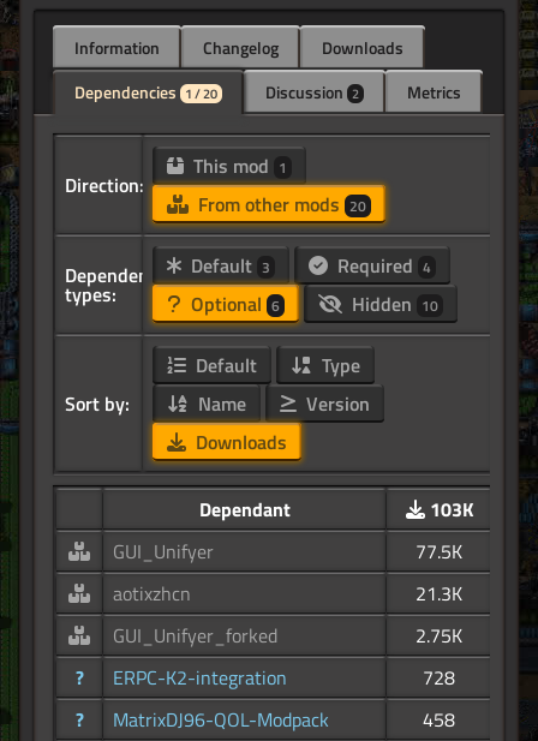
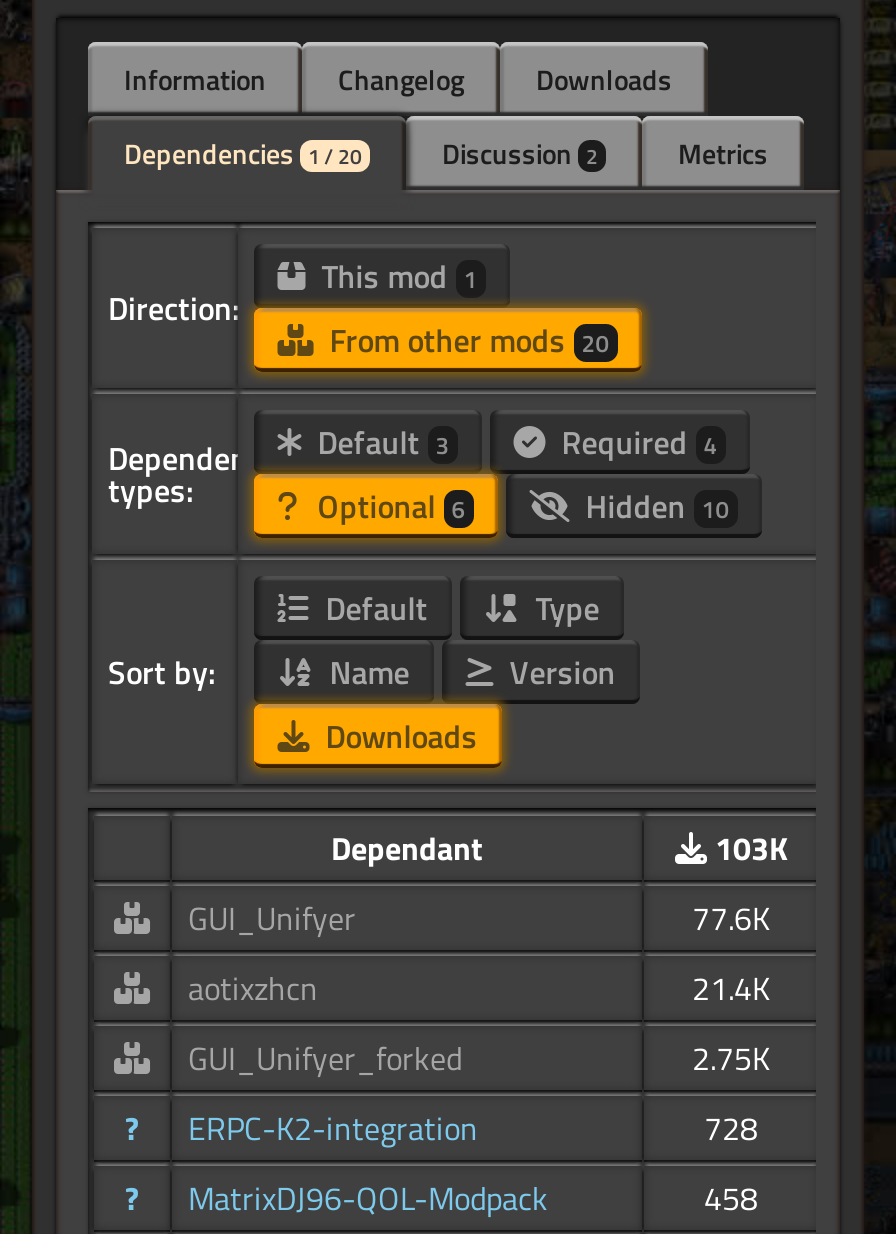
- 77.5K
+ 77.6K

- 21.3K
+ 21.4K
